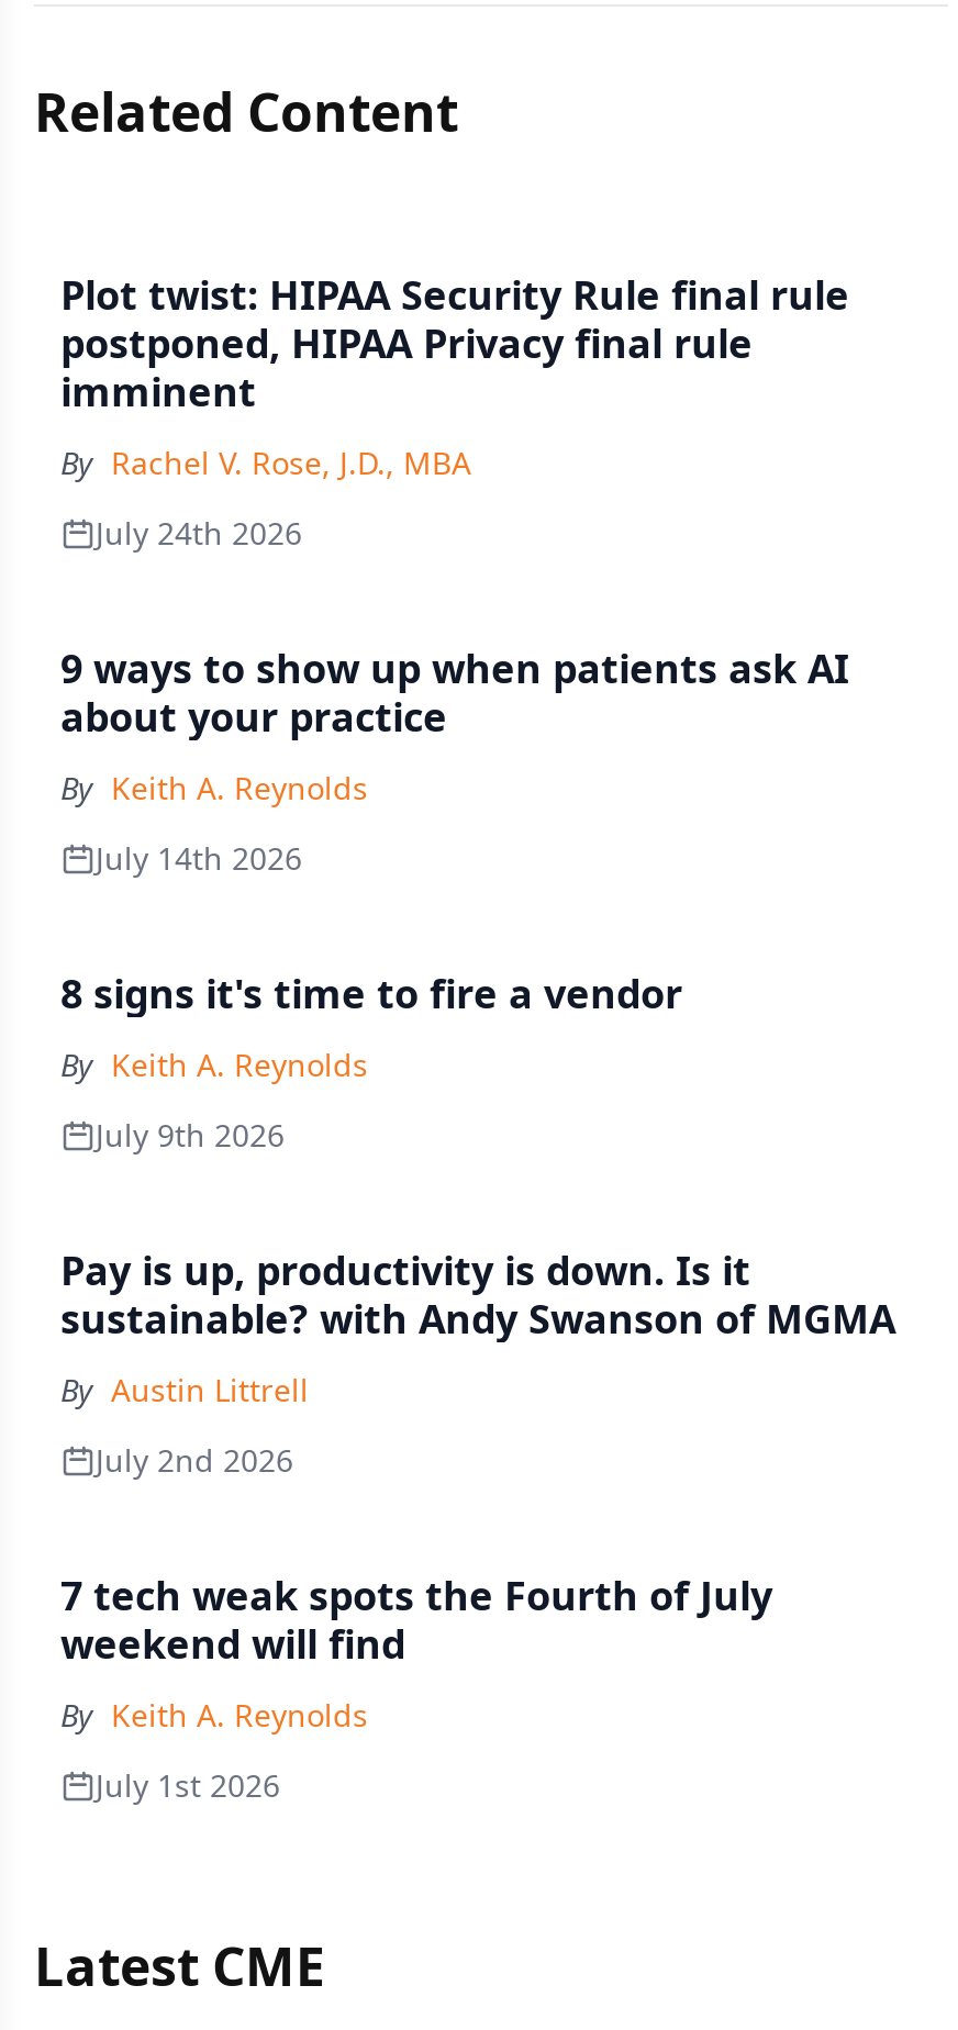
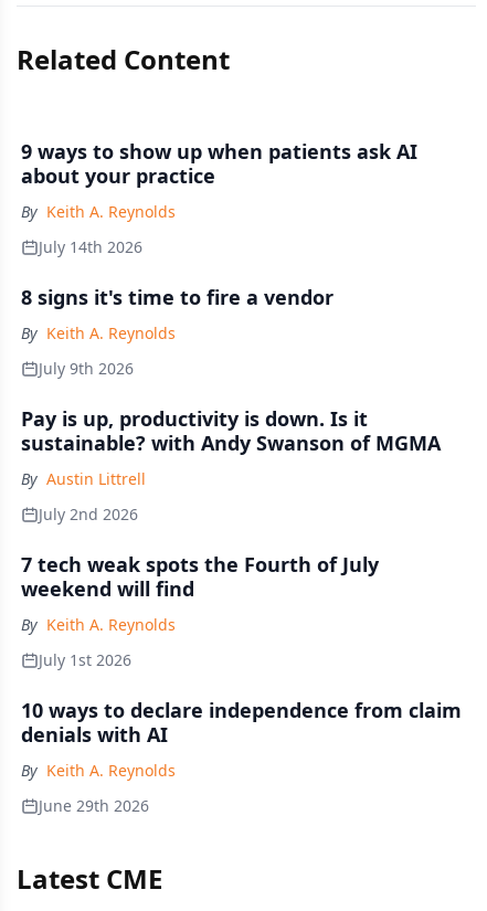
- Plot twist: HIPAA Security Rule final rule
- postponed, HIPAA Privacy final rule
- imminent
- By Rachel V. Rose, J.D., MBA
- July 24th 2026

moved up: 9 ways to show up when patients ask AI | about your practice | By Keith A. Reynolds | July 14th 2026

moved up: 8 signs it's time to fire a vendor | By Keith A. Reynolds | July 9th 2026

moved up: Pay is up, productivity is down. Is it | sustainable? with Andy Swanson of MGMA | By Austin Littrell | July 2nd 2026

moved up: 7 tech weak spots the Fourth of July | weekend will find | By Keith A. Reynolds | July 1st 2026

+ 10 ways to declare independence from claim
+ denials with AI
+ By Keith A. Reynolds
+ June 29th 2026
